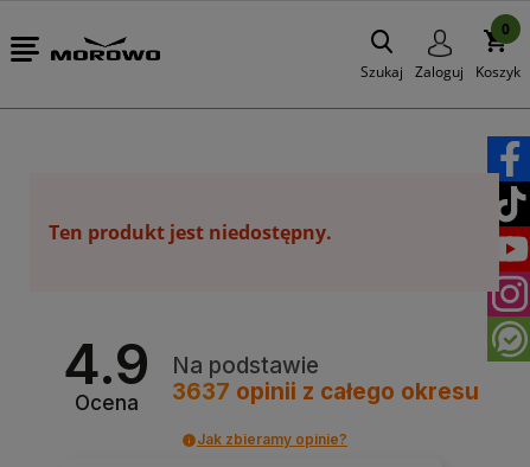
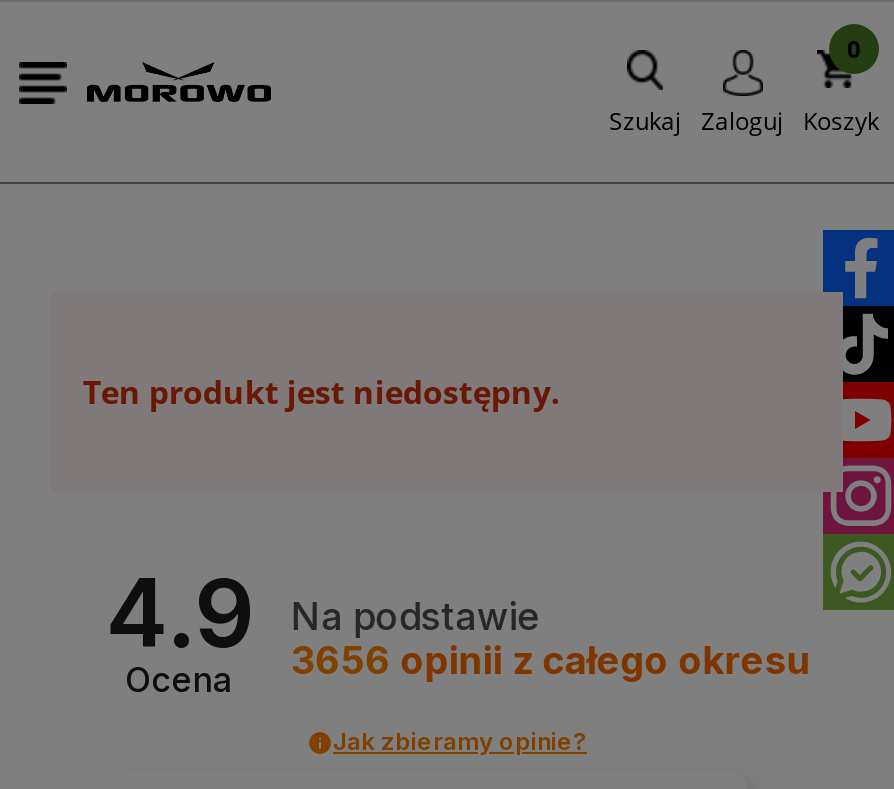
- 3637 opinii z całego okresu
+ 3656 opinii z całego okresu
